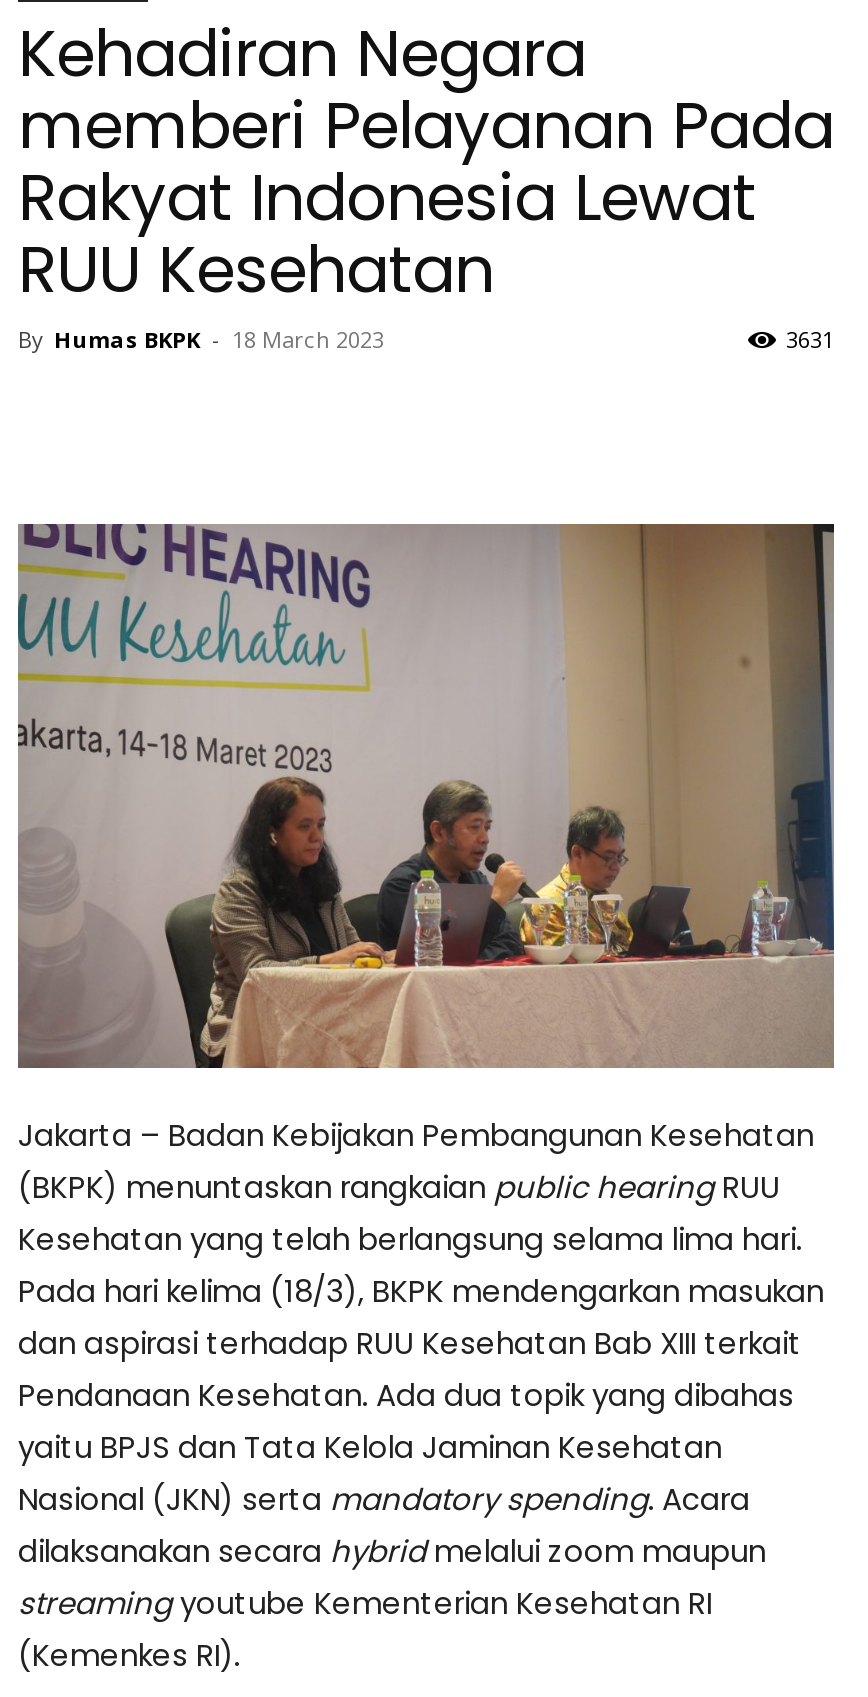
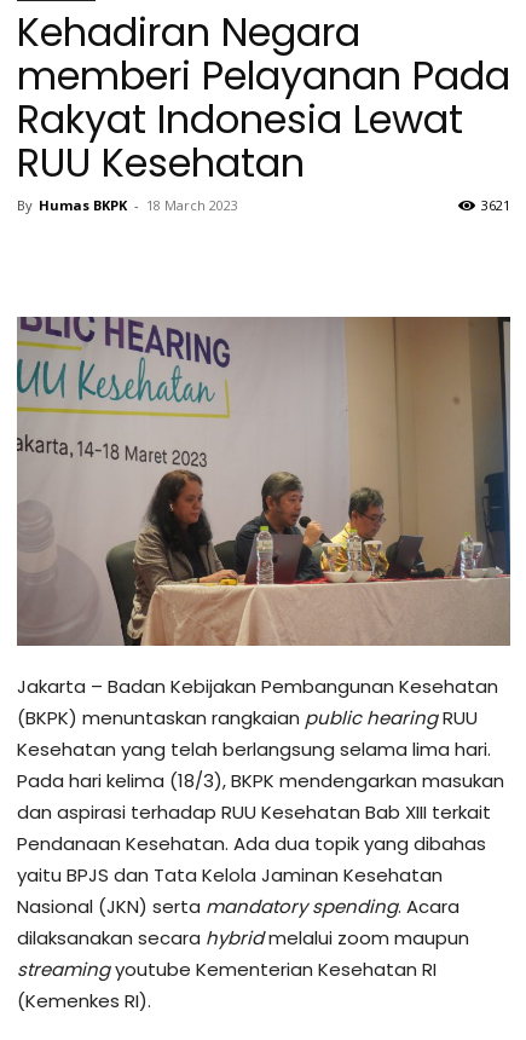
- 3631
+ 3621
